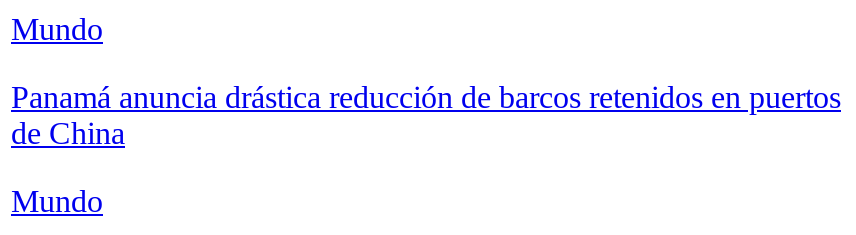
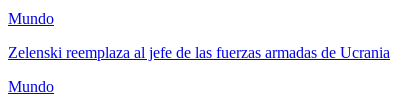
- Panamá anuncia drástica reducción de barcos retenidos en puertos
- de China
+ Zelenski reemplaza al jefe de las fuerzas armadas de Ucrania
